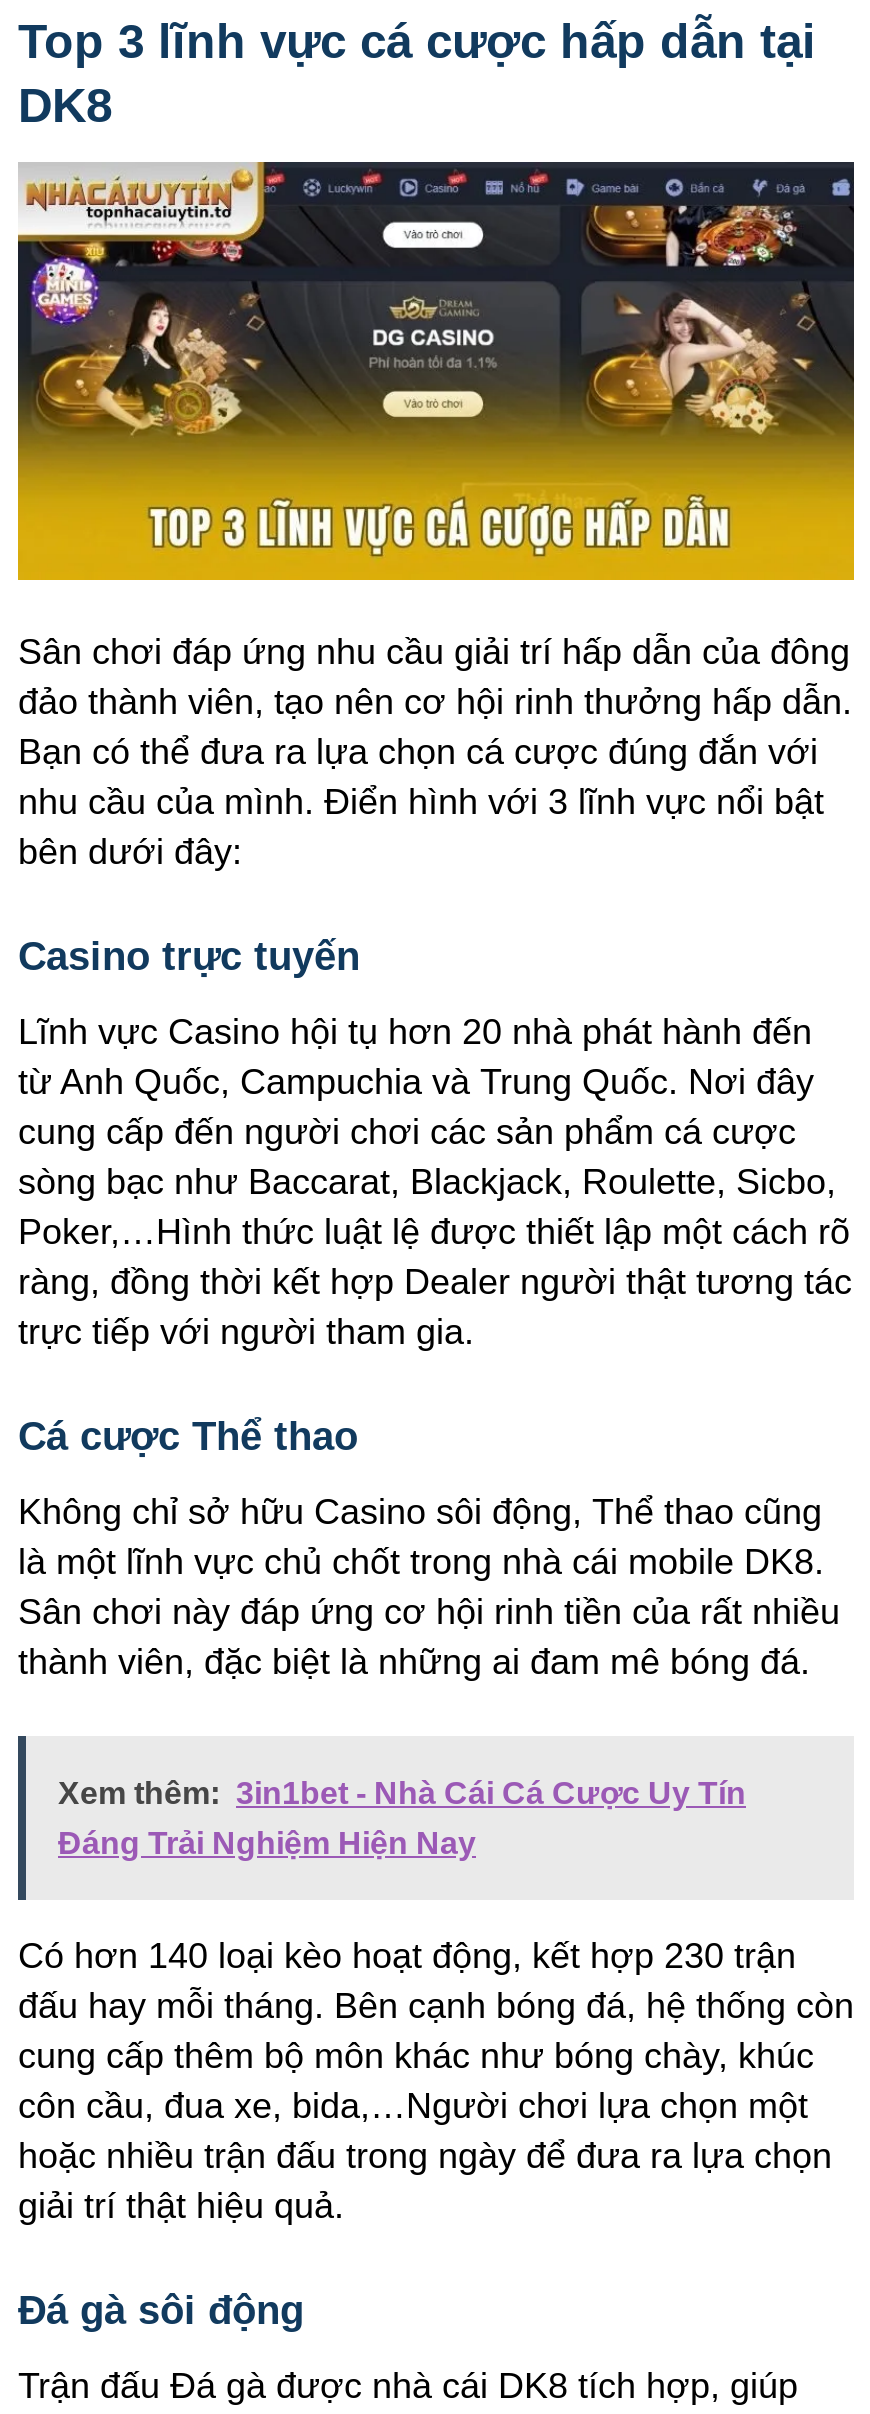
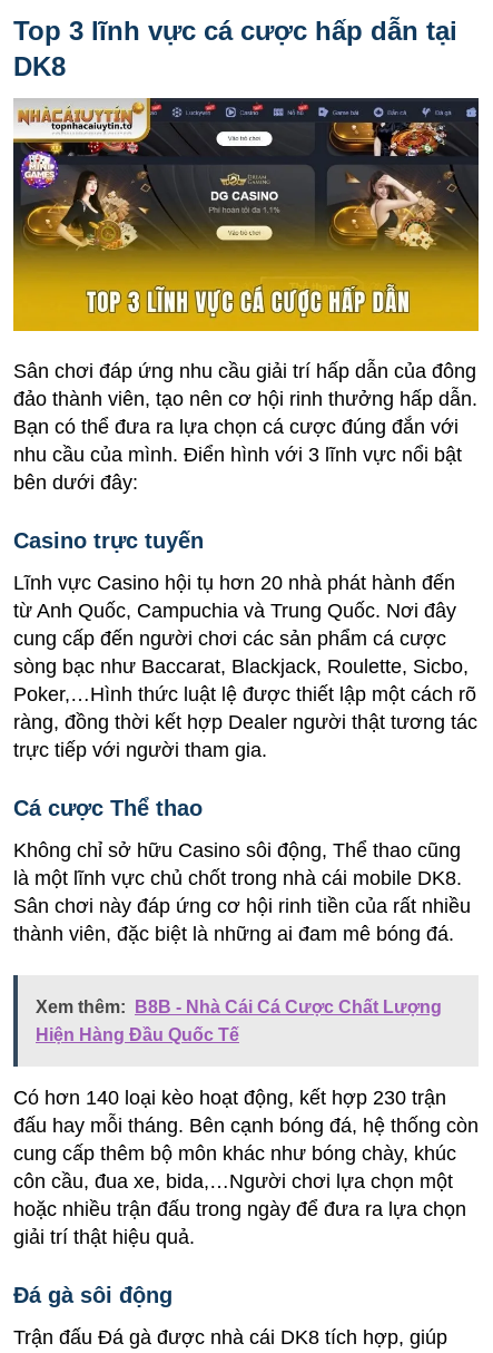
- Xem thêm: 3in1bet - Nhà Cái Cá Cược Uy Tín
+ Xem thêm: B8B - Nhà Cái Cá Cược Chất Lượng

- Đáng Trải Nghiệm Hiện Nay
+ Hiện Hàng Đầu Quốc Tế
